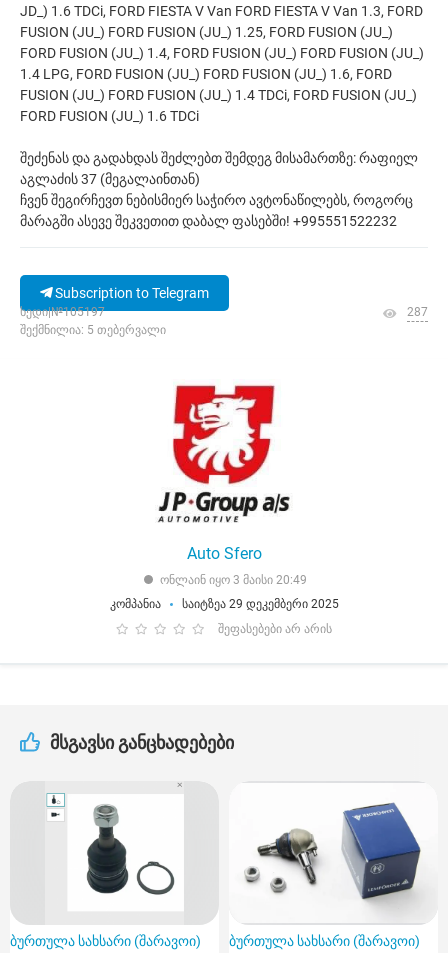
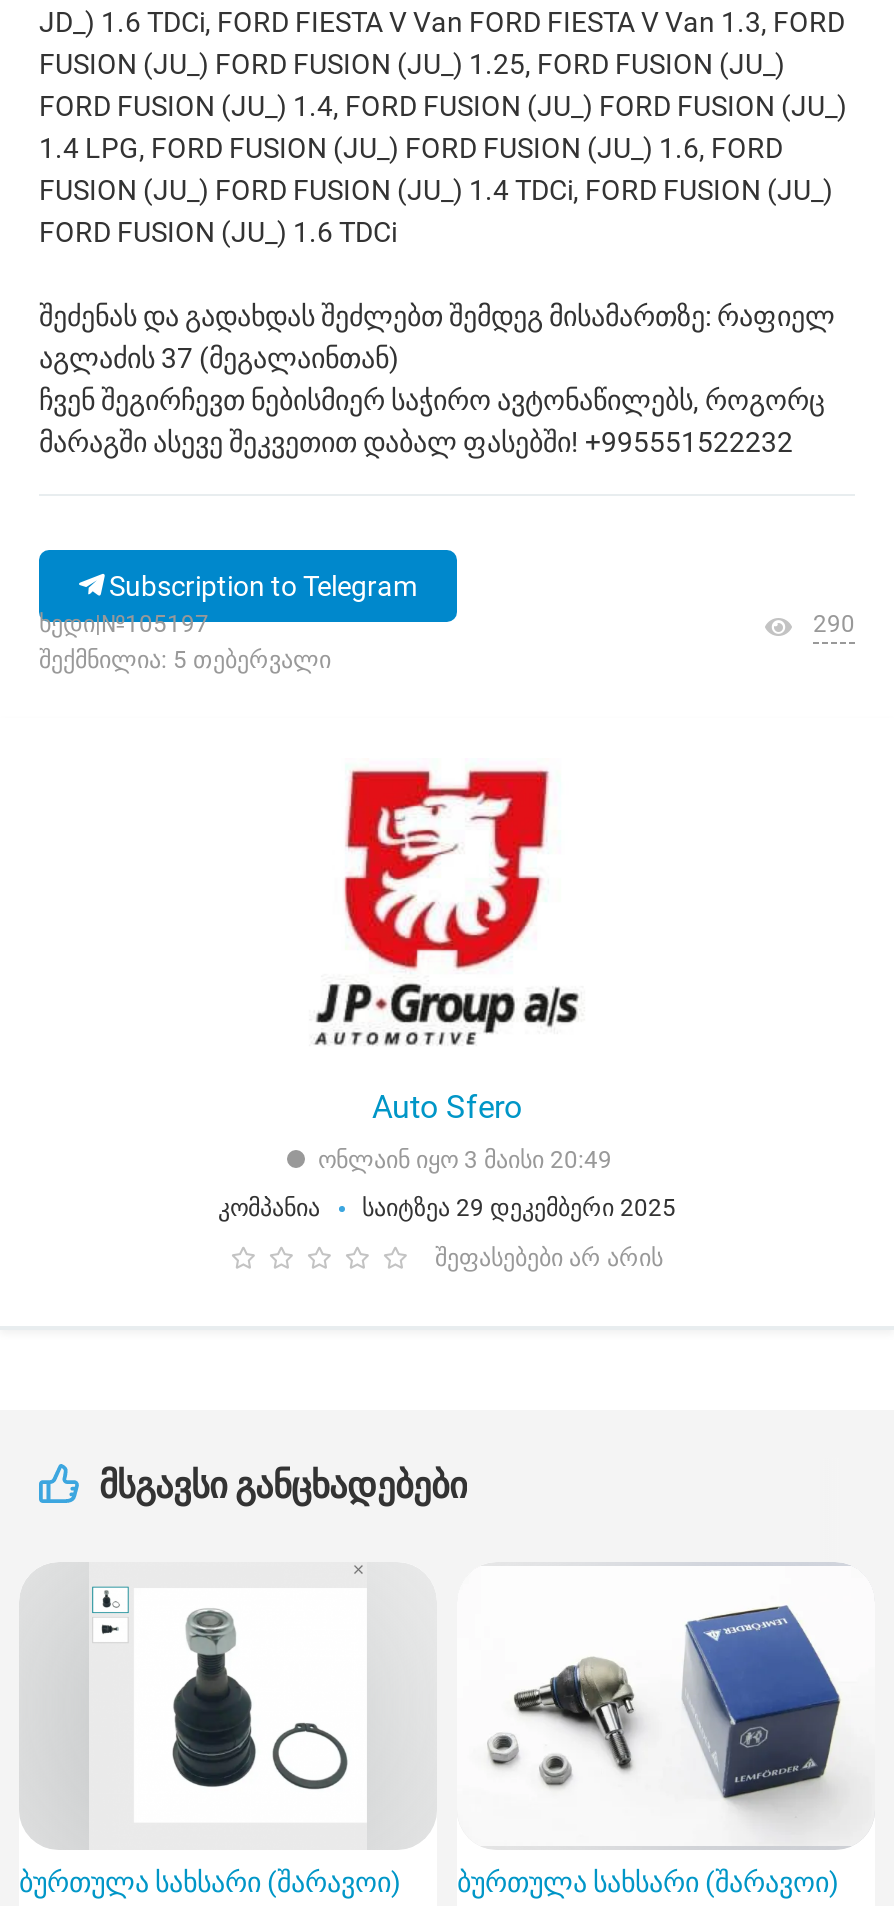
- 287
+ 290
